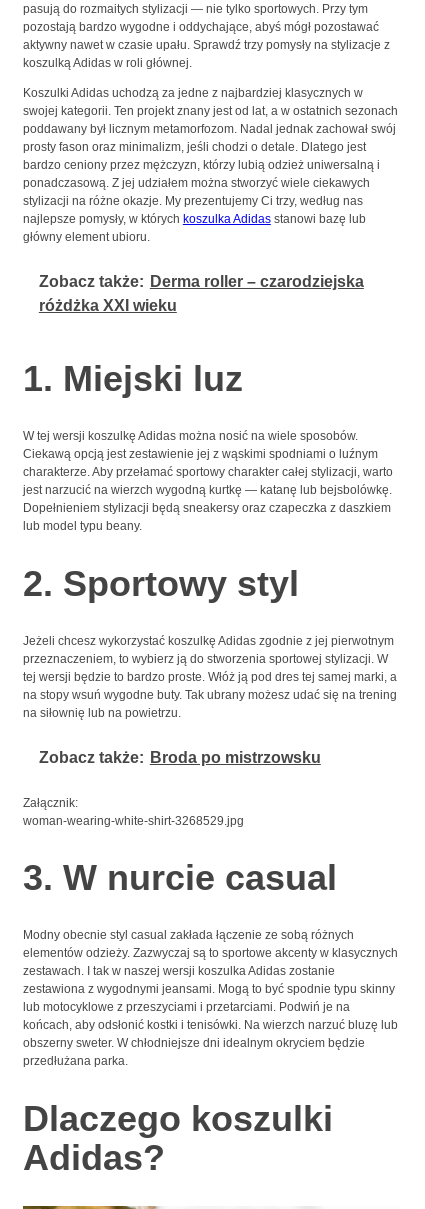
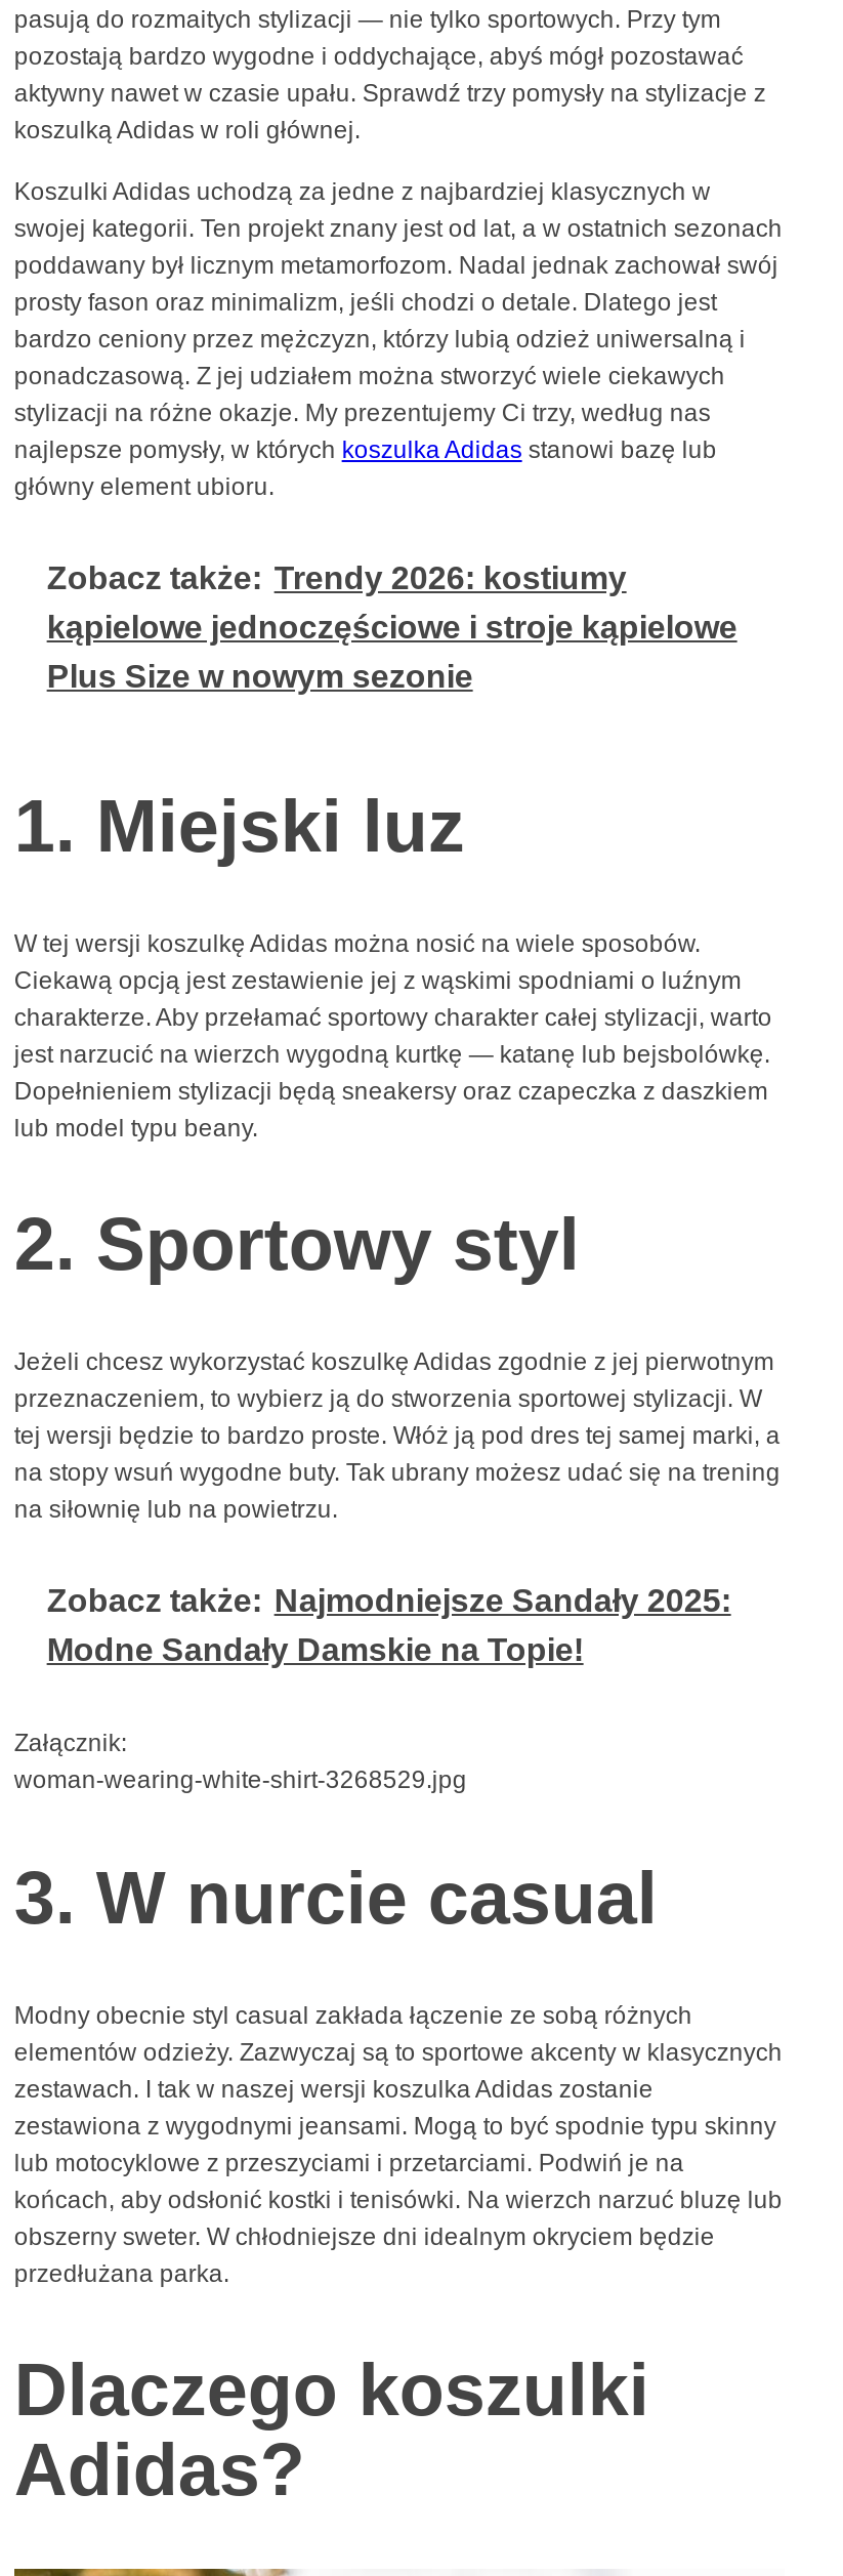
- Zobacz także: Derma roller – czarodziejska
- różdżka XXI wieku
+ Zobacz także: Trendy 2026: kostiumy
+ kąpielowe jednoczęściowe i stroje kąpielowe
+ Plus Size w nowym sezonie

- Zobacz także: Broda po mistrzowsku
+ Zobacz także: Najmodniejsze Sandały 2025:
+ Modne Sandały Damskie na Topie!
